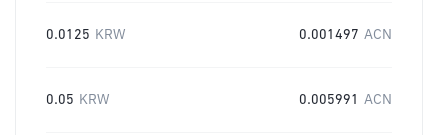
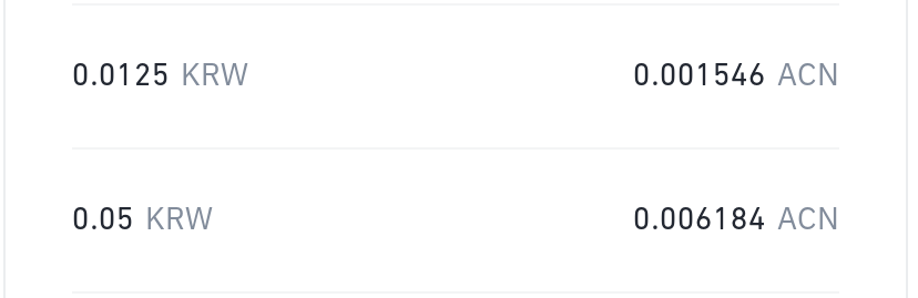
- 0.001497 ACN
+ 0.001546 ACN

- 0.005991 ACN
+ 0.006184 ACN
